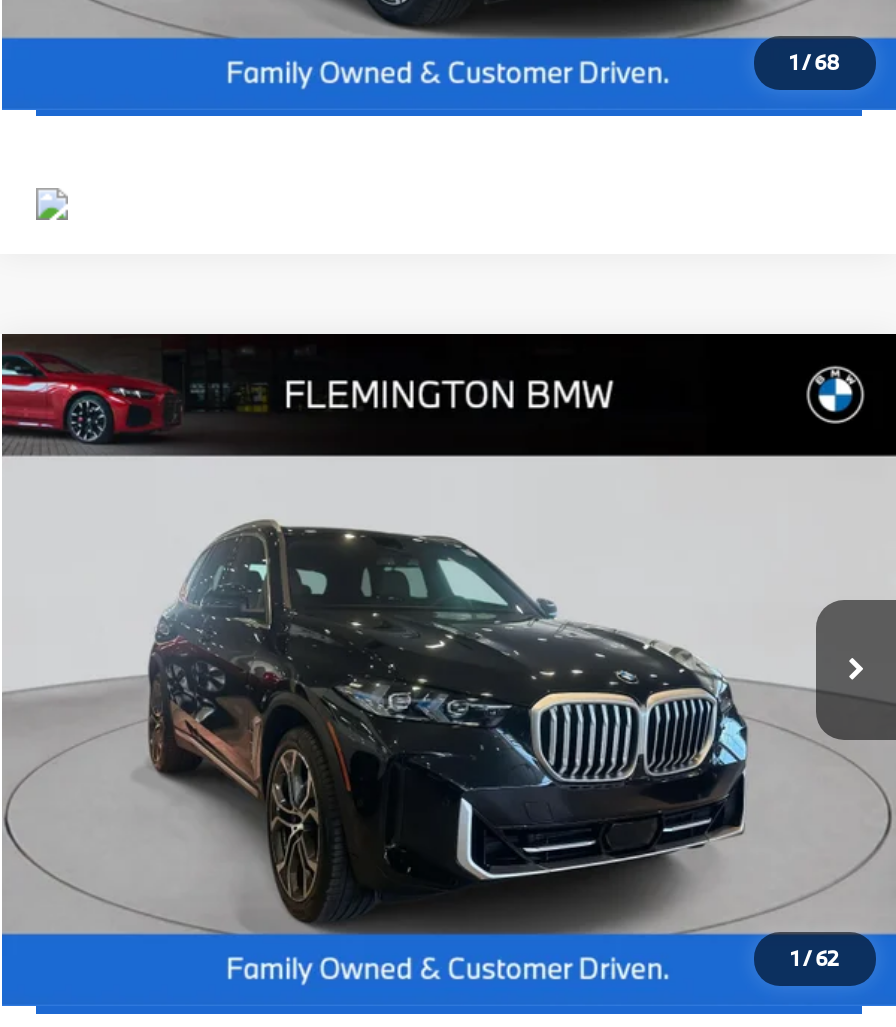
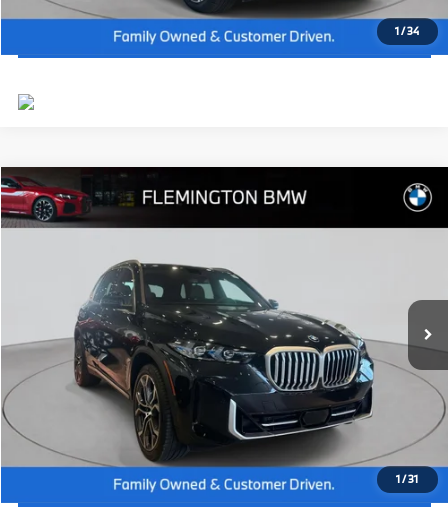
- 1 / 68
+ 1 / 34

- 1 / 62
+ 1 / 31
